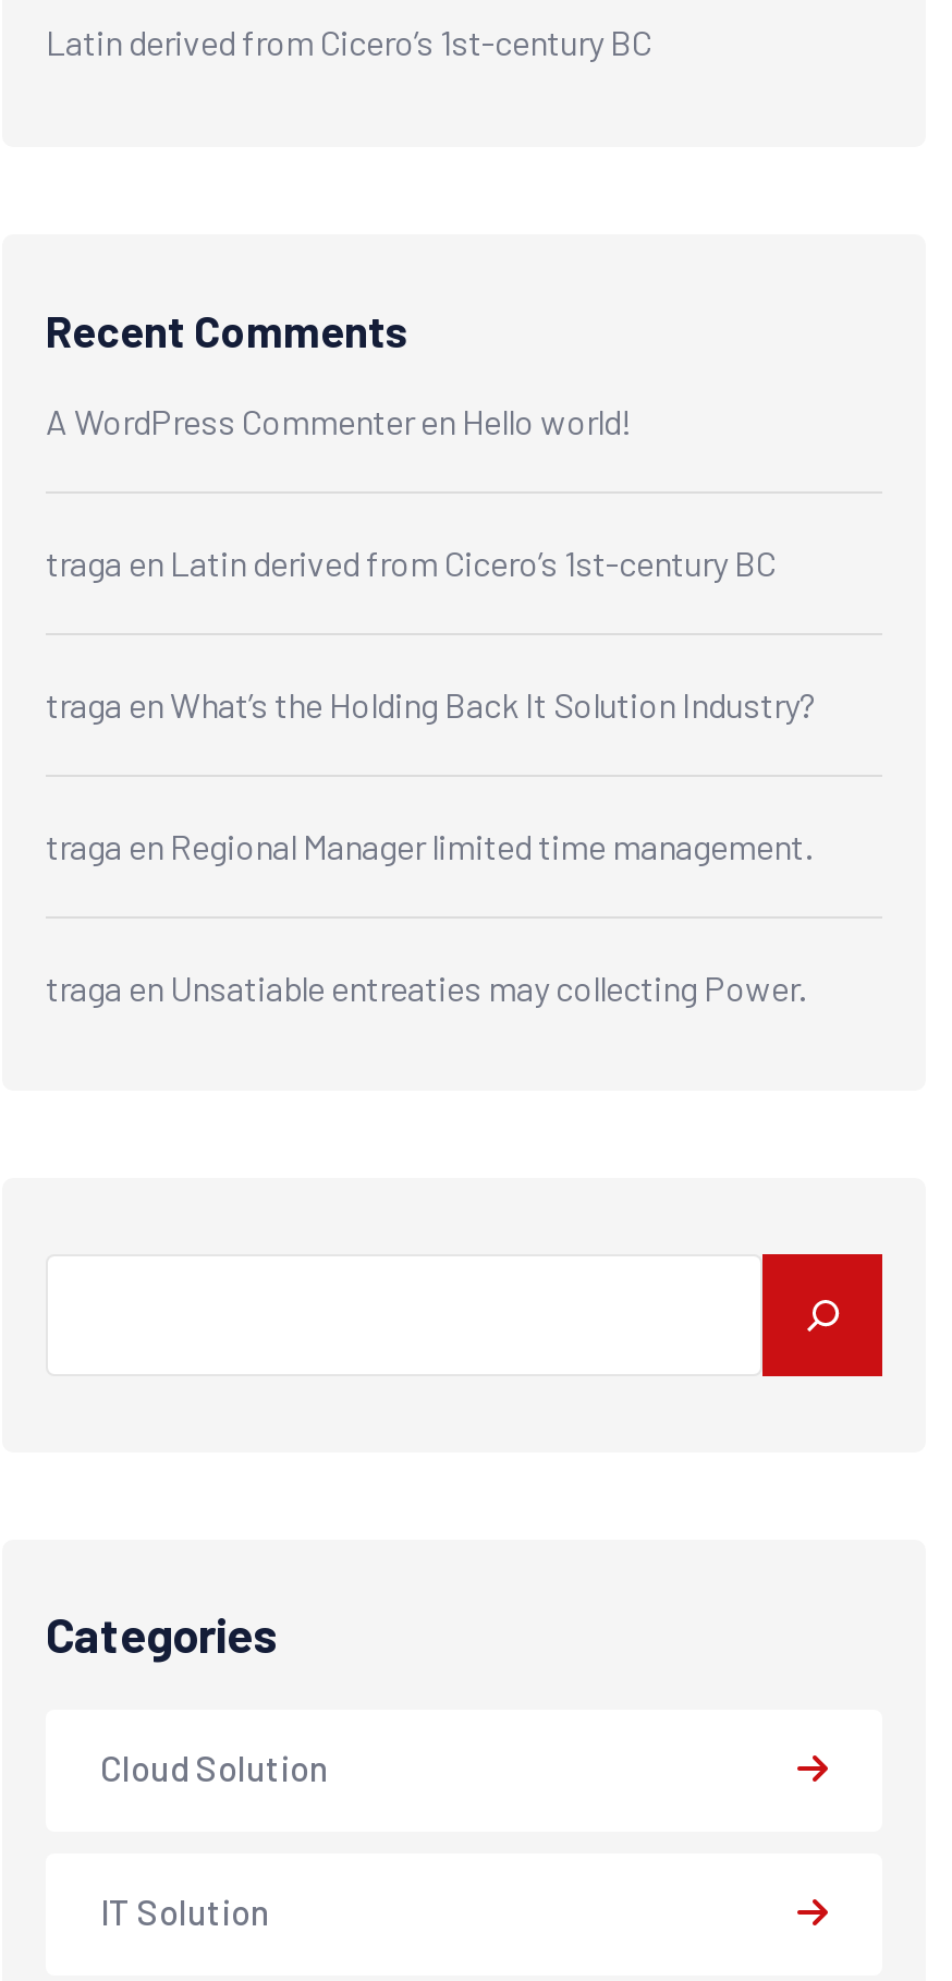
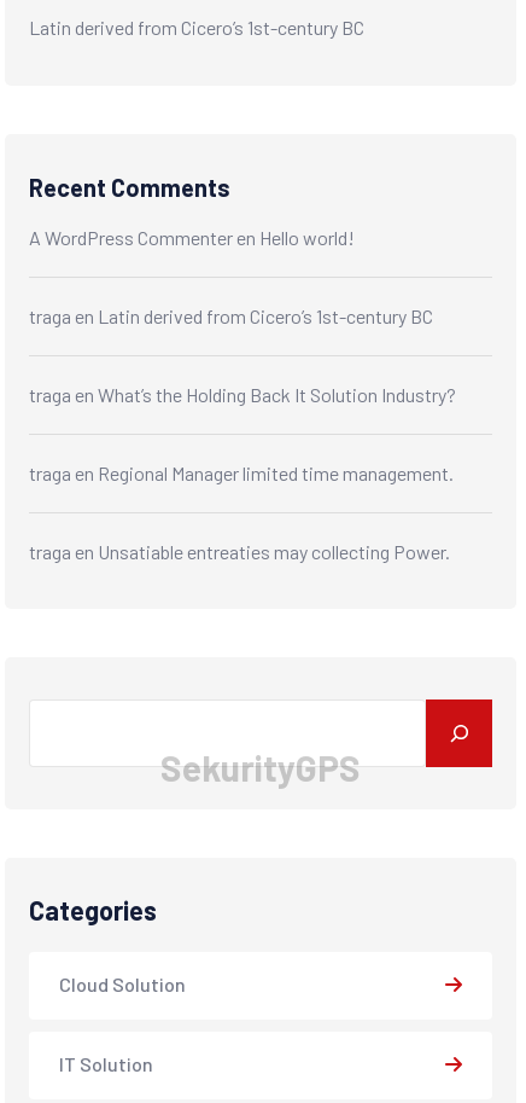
+ SekurityGPS
